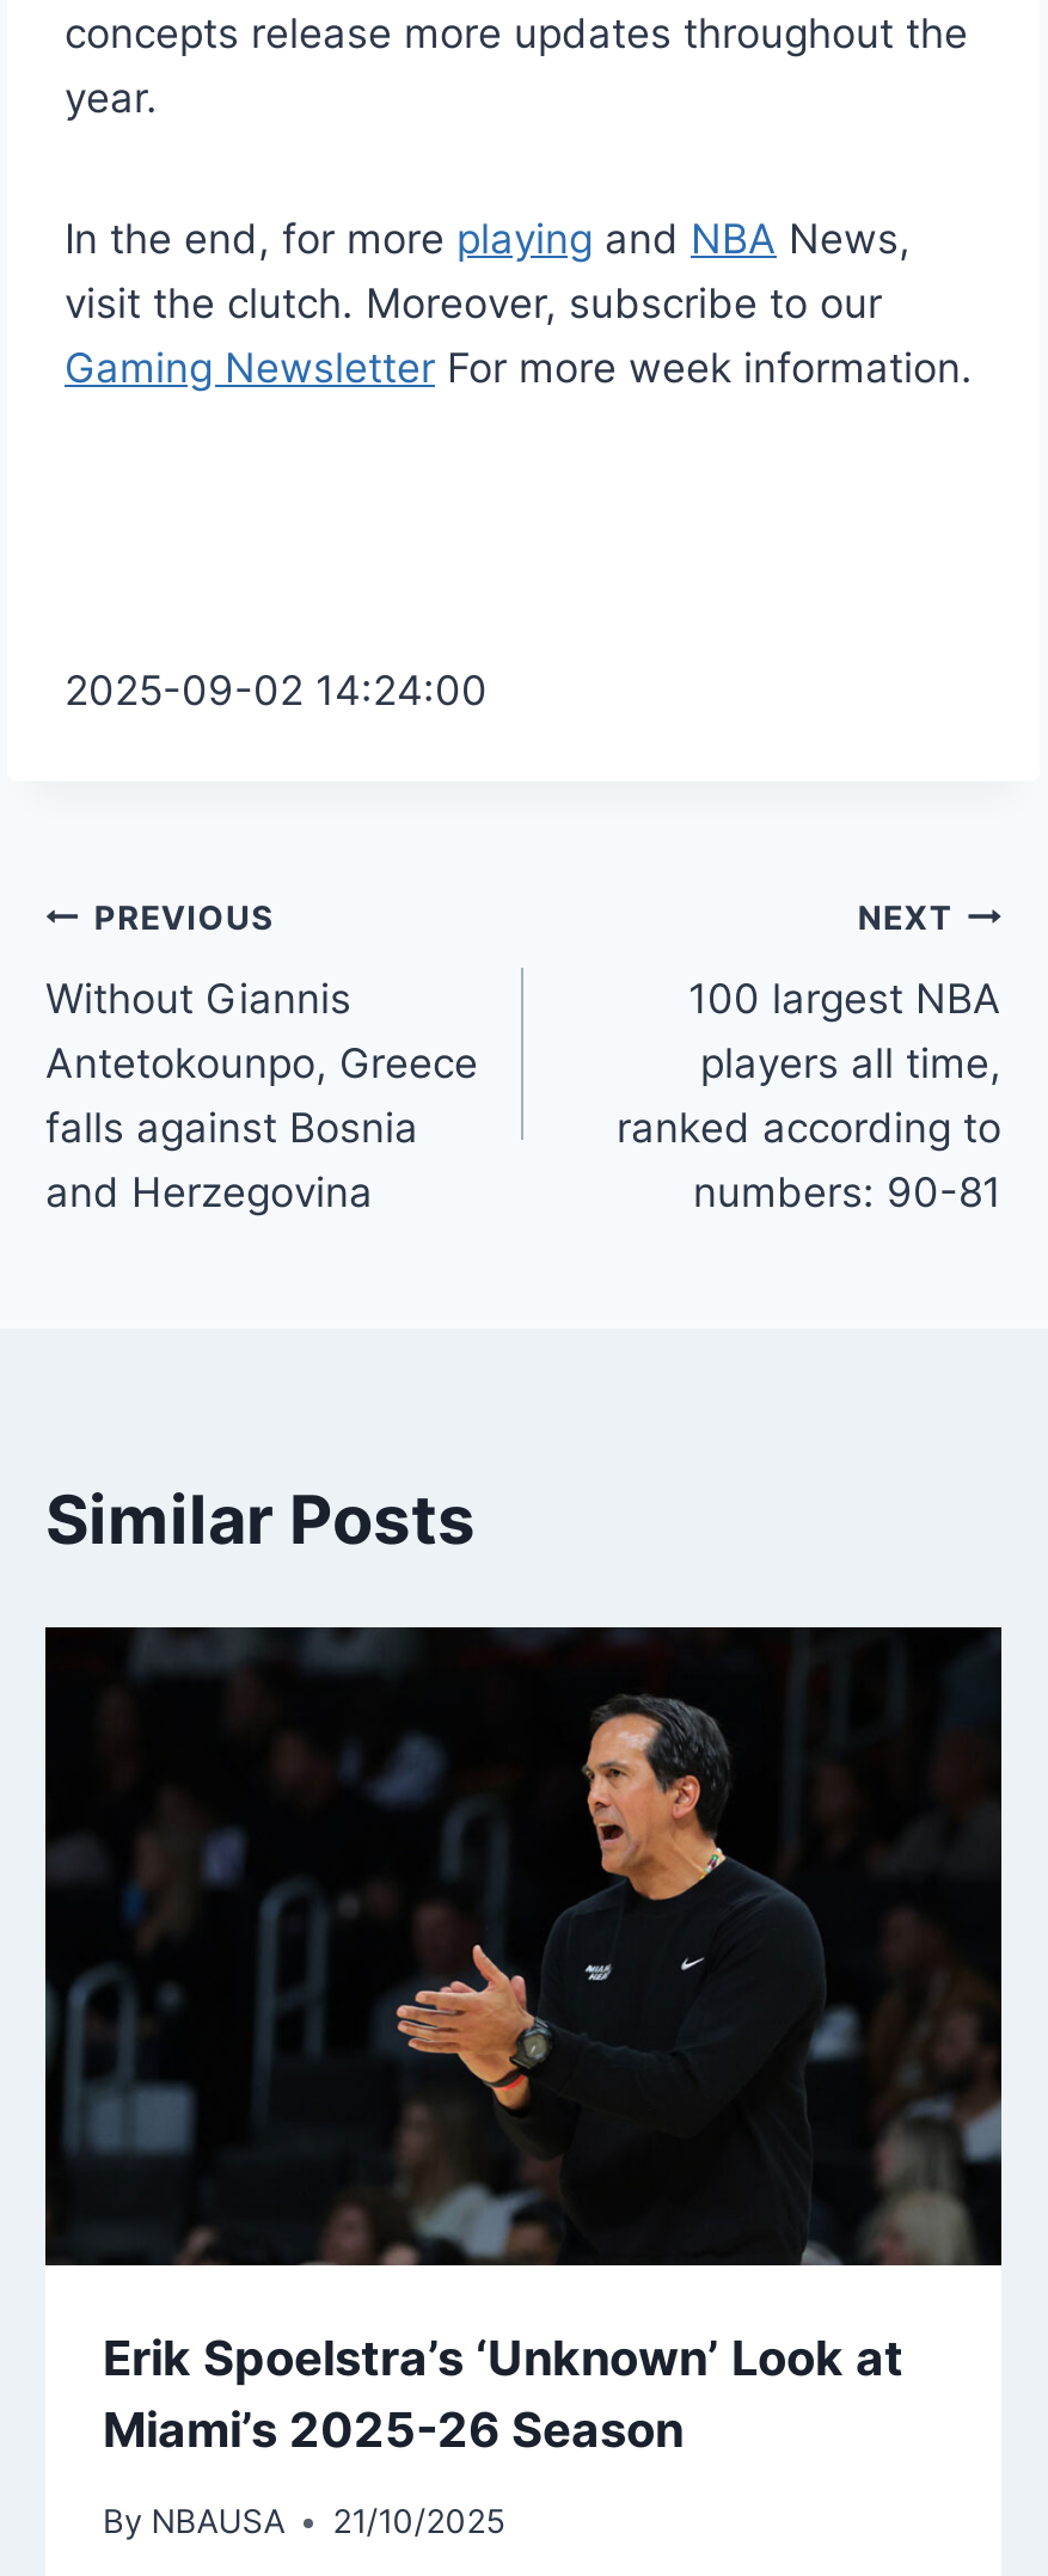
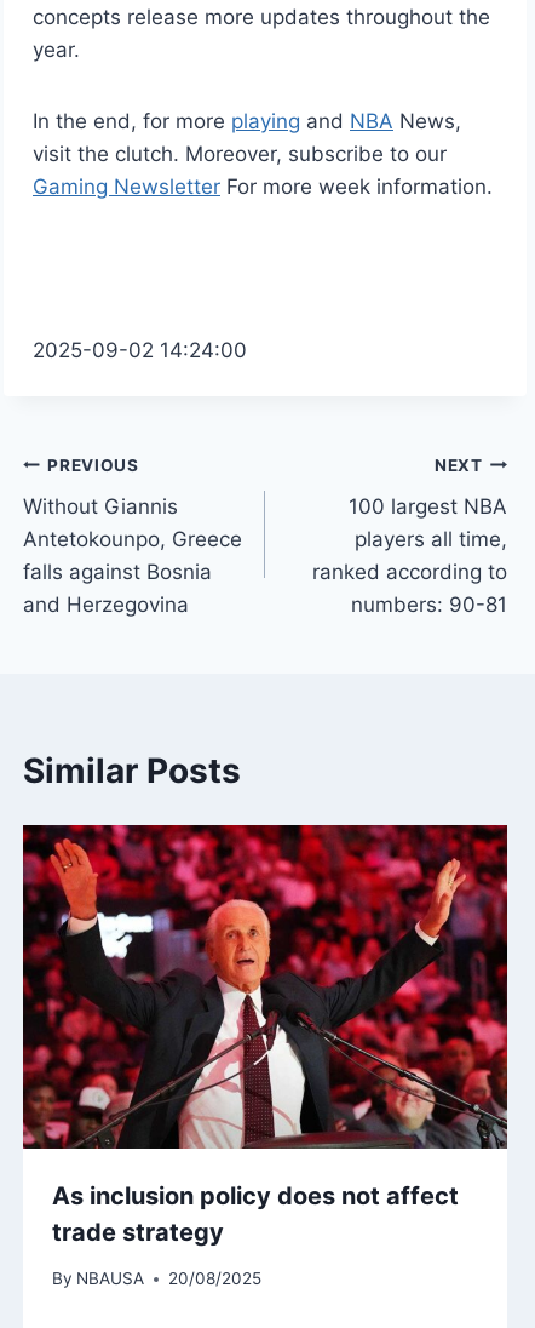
- [image]
- Erik Spoelstra’s ‘Unknown’ Look at
- Miami’s 2025-26 Season
+ [image]
+ As inclusion policy does not affect
+ trade strategy

- By NBAUSA 21/10/2025
+ By NBAUSA 20/08/2025
